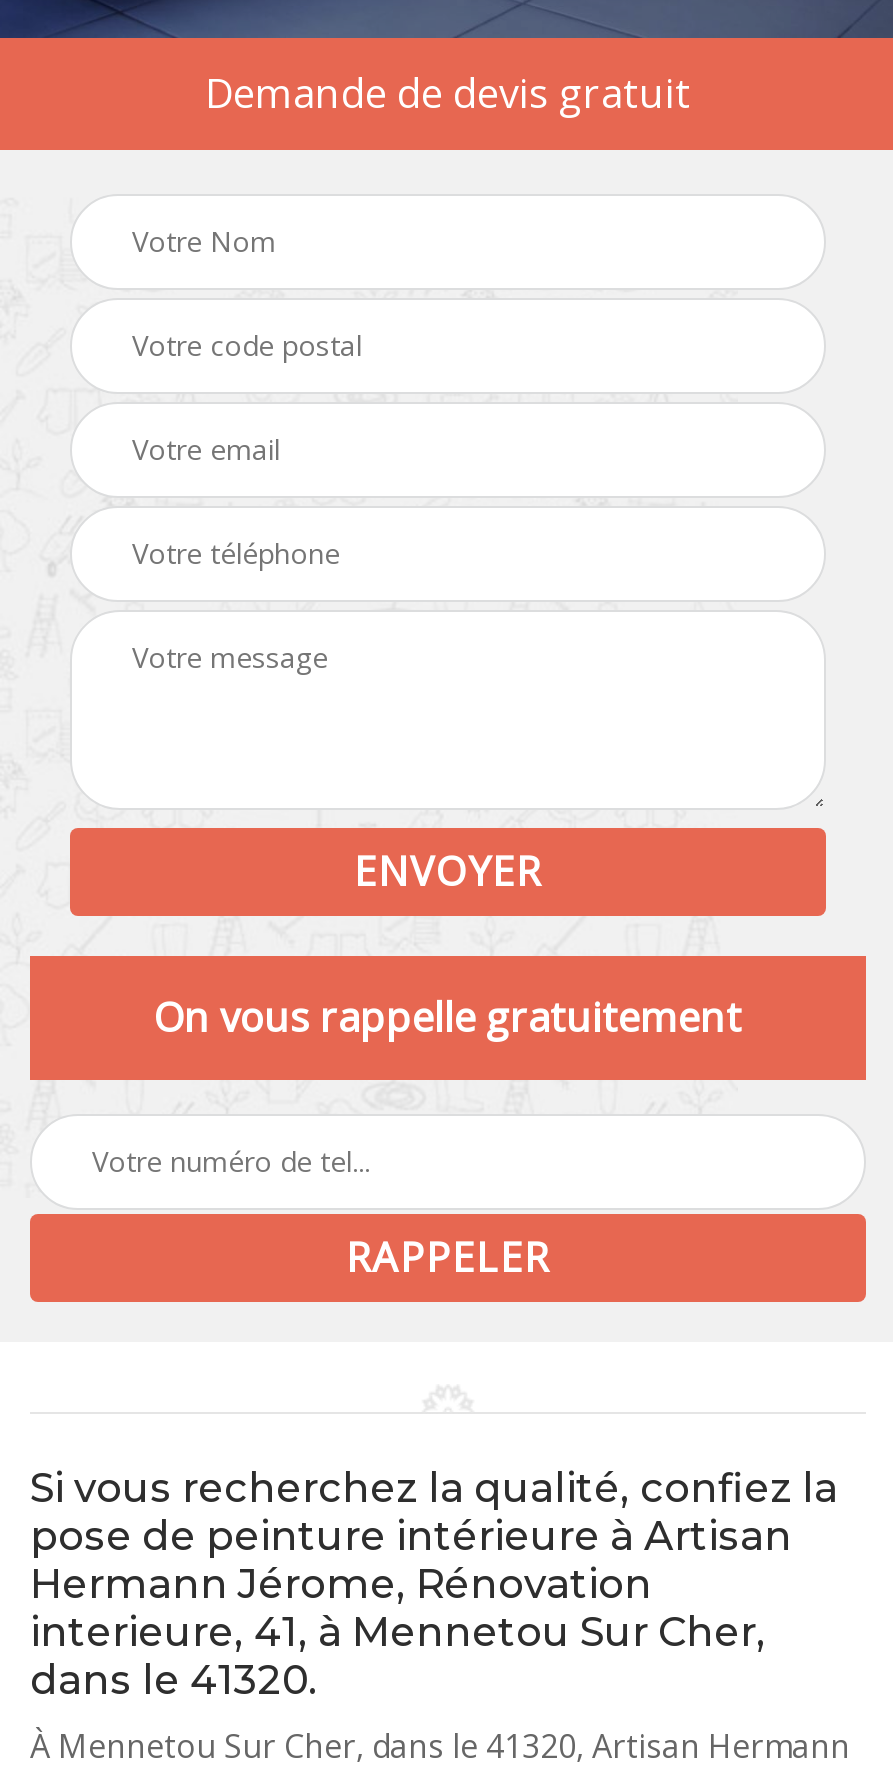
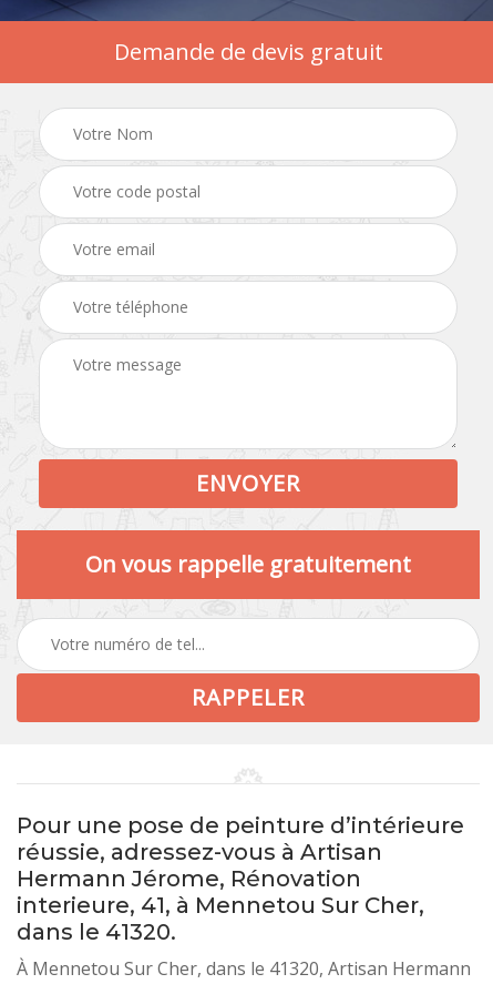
- Si vous recherchez la qualité, confiez la
- pose de peinture intérieure à Artisan
+ Pour une pose de peinture d’intérieure
+ réussie, adressez-vous à Artisan
